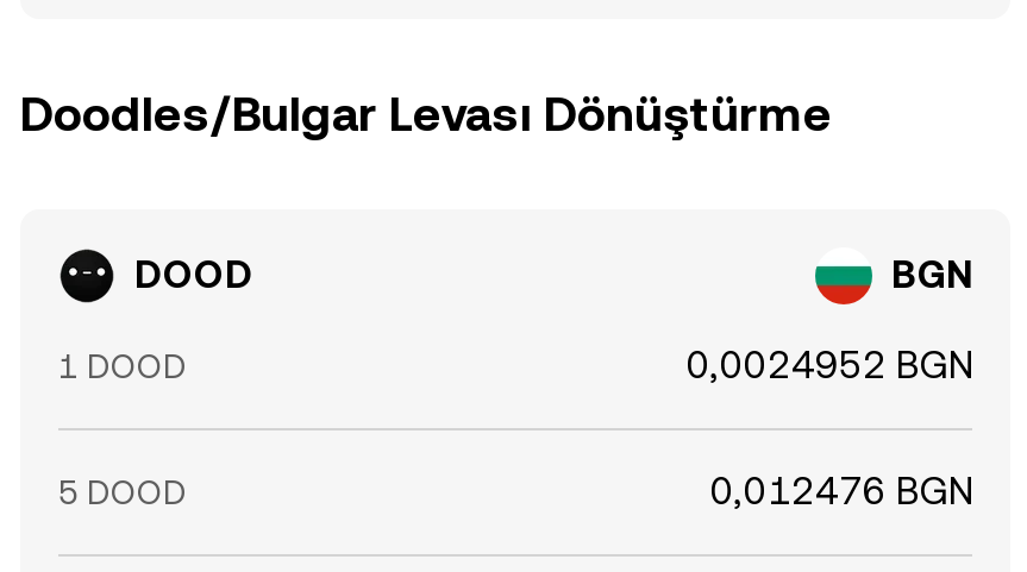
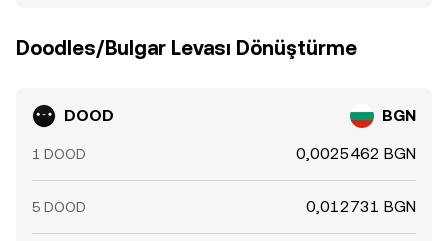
- 0,0024952 BGN
+ 0,0025462 BGN

- 0,012476 BGN
+ 0,012731 BGN
